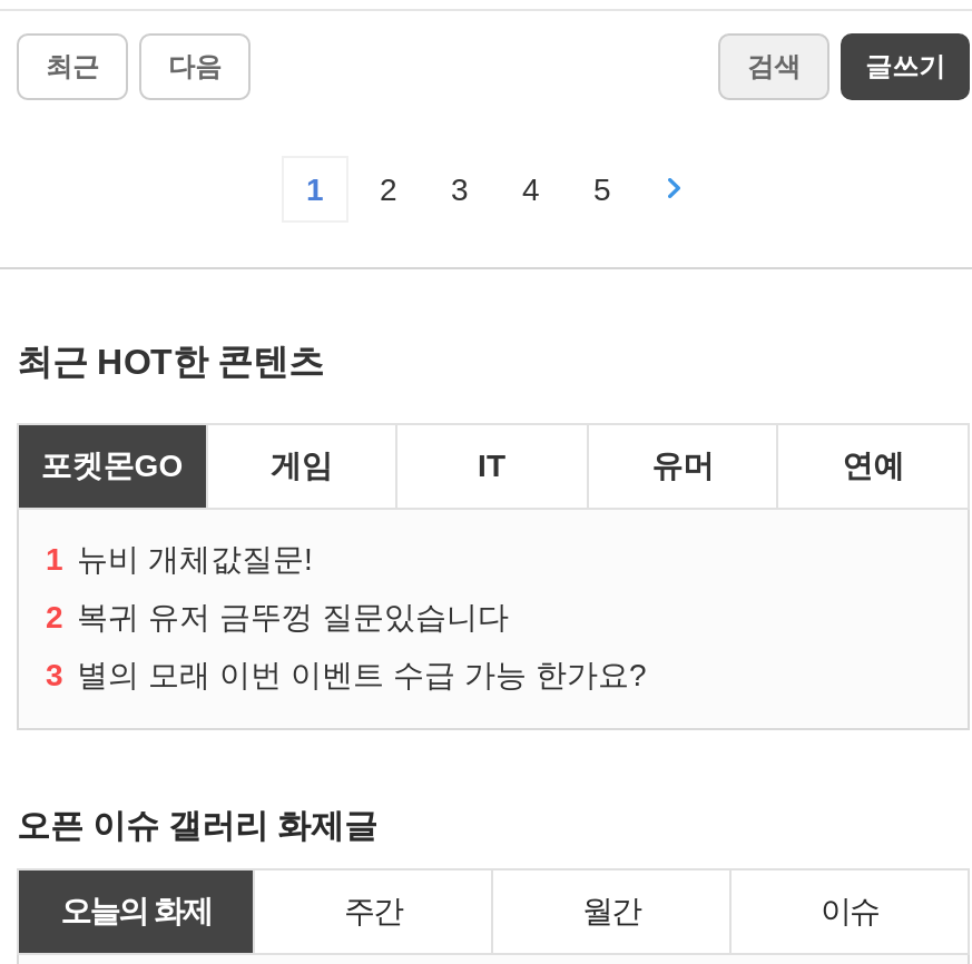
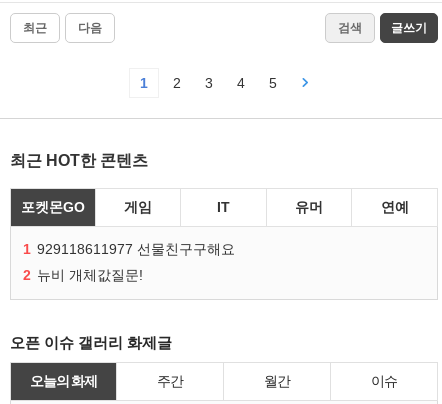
- 1 뉴비 개체값질문!
- 2 복귀 유저 금뚜껑 질문있습니다
- 3 별의 모래 이번 이벤트 수급 가능 한가요?
+ 1 929118611977 선물친구구해요
+ 2 뉴비 개체값질문!
